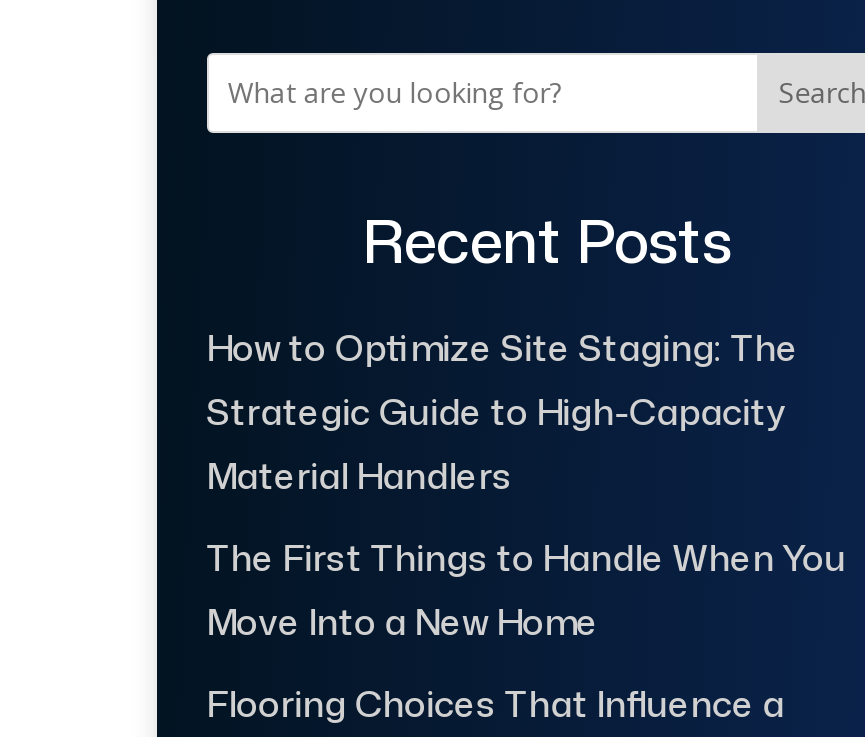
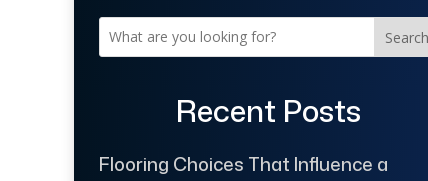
- How to Optimize Site Staging: The
- Strategic Guide to High-Capacity
- Material Handlers
- The First Things to Handle When You
- Move Into a New Home
